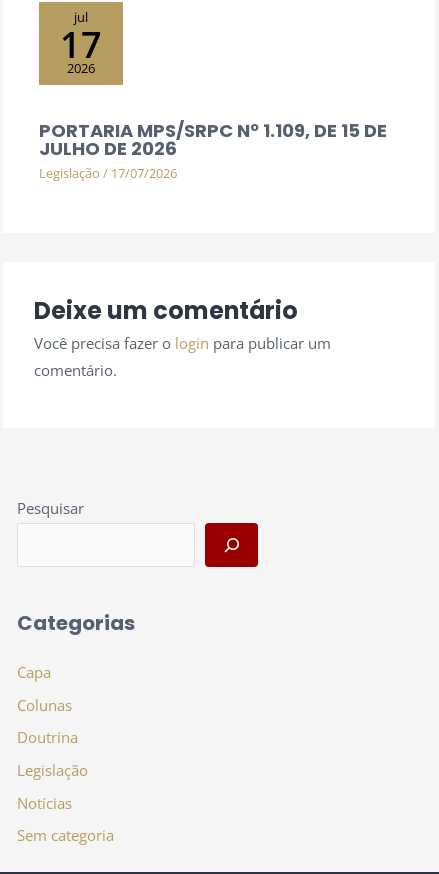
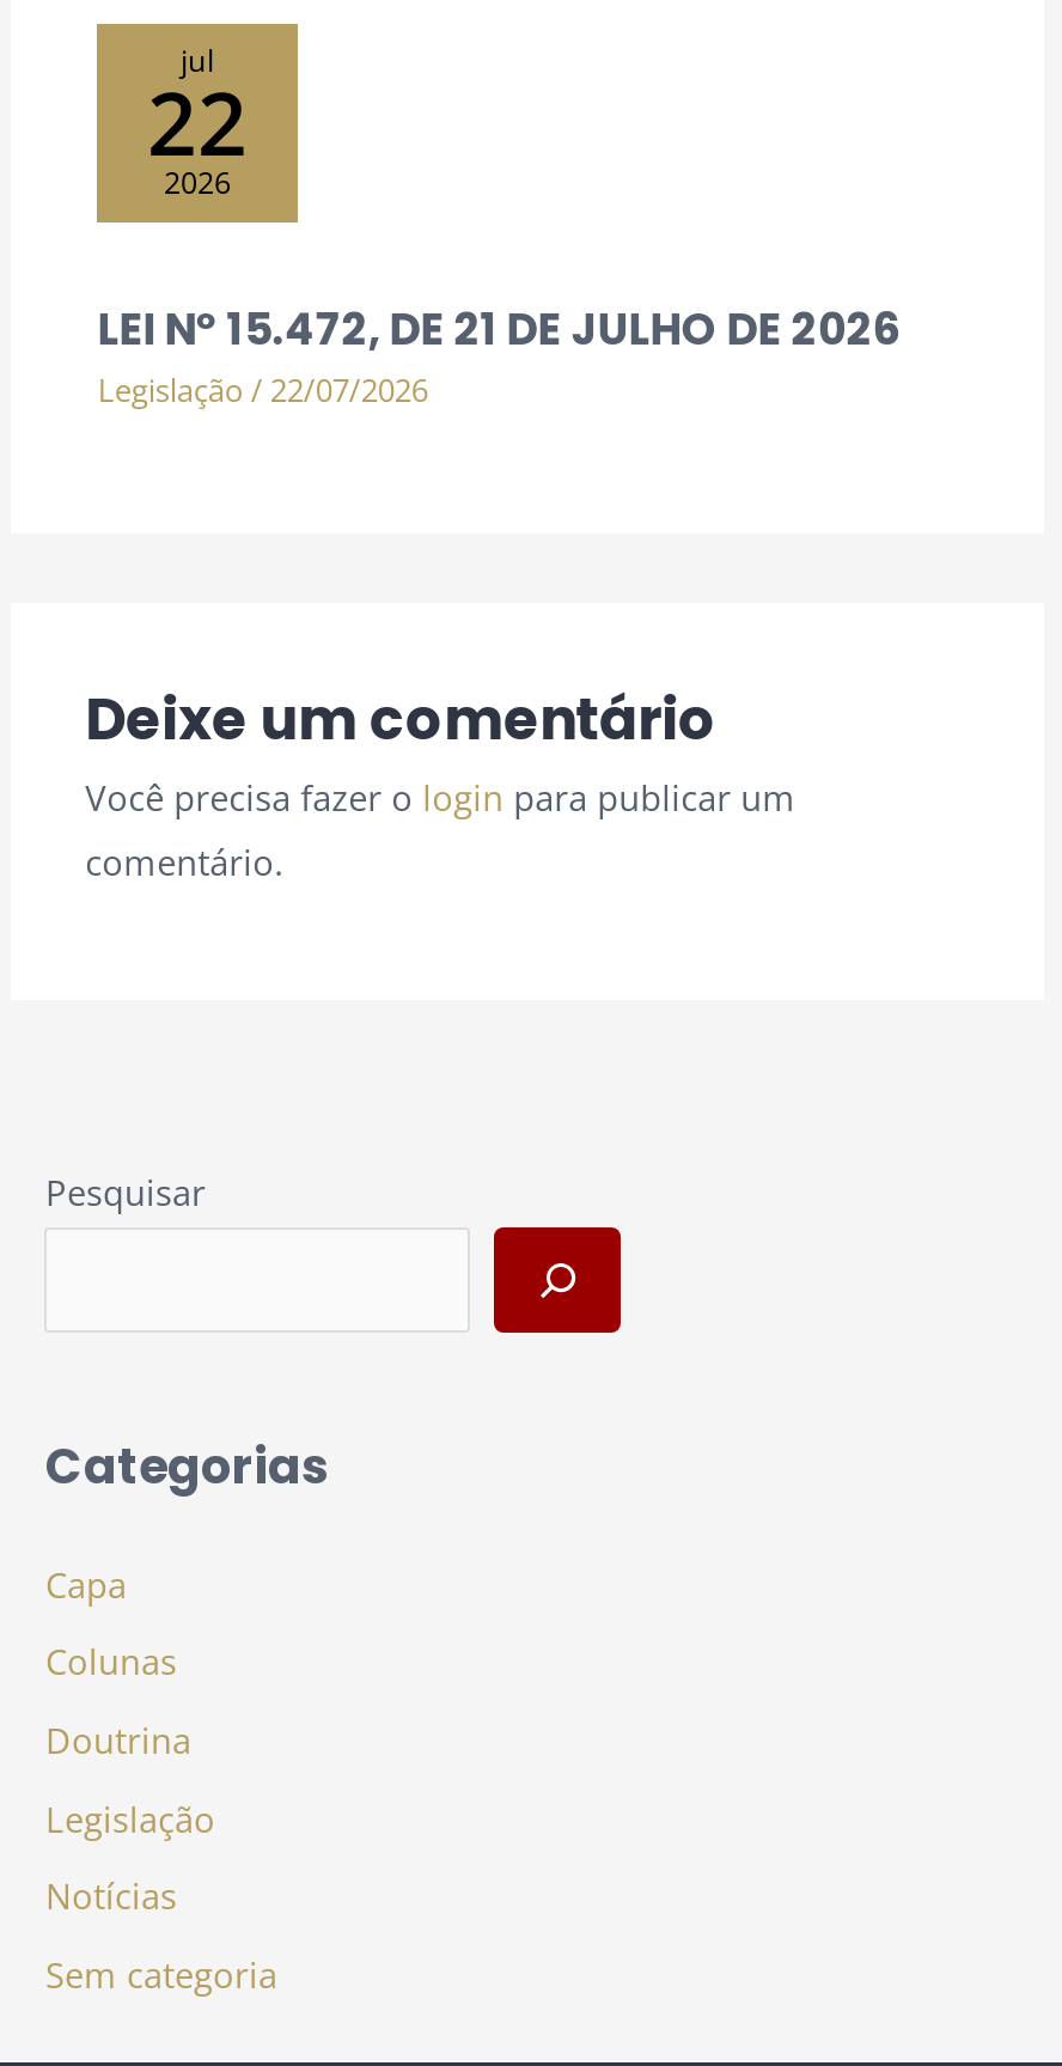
- 17
+ 22

- PORTARIA MPS/SRPC Nº 1.109, DE 15 DE
- JULHO DE 2026
- Legislação / 17/07/2026
+ LEI Nº 15.472, DE 21 DE JULHO DE 2026
+ Legislação / 22/07/2026
